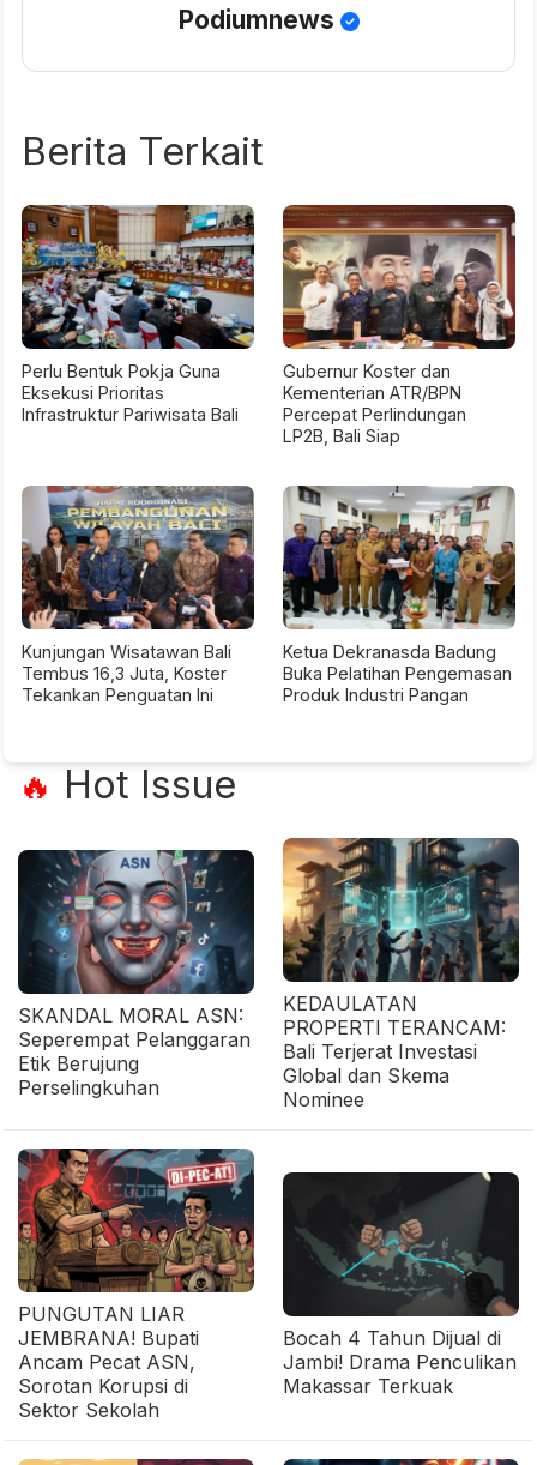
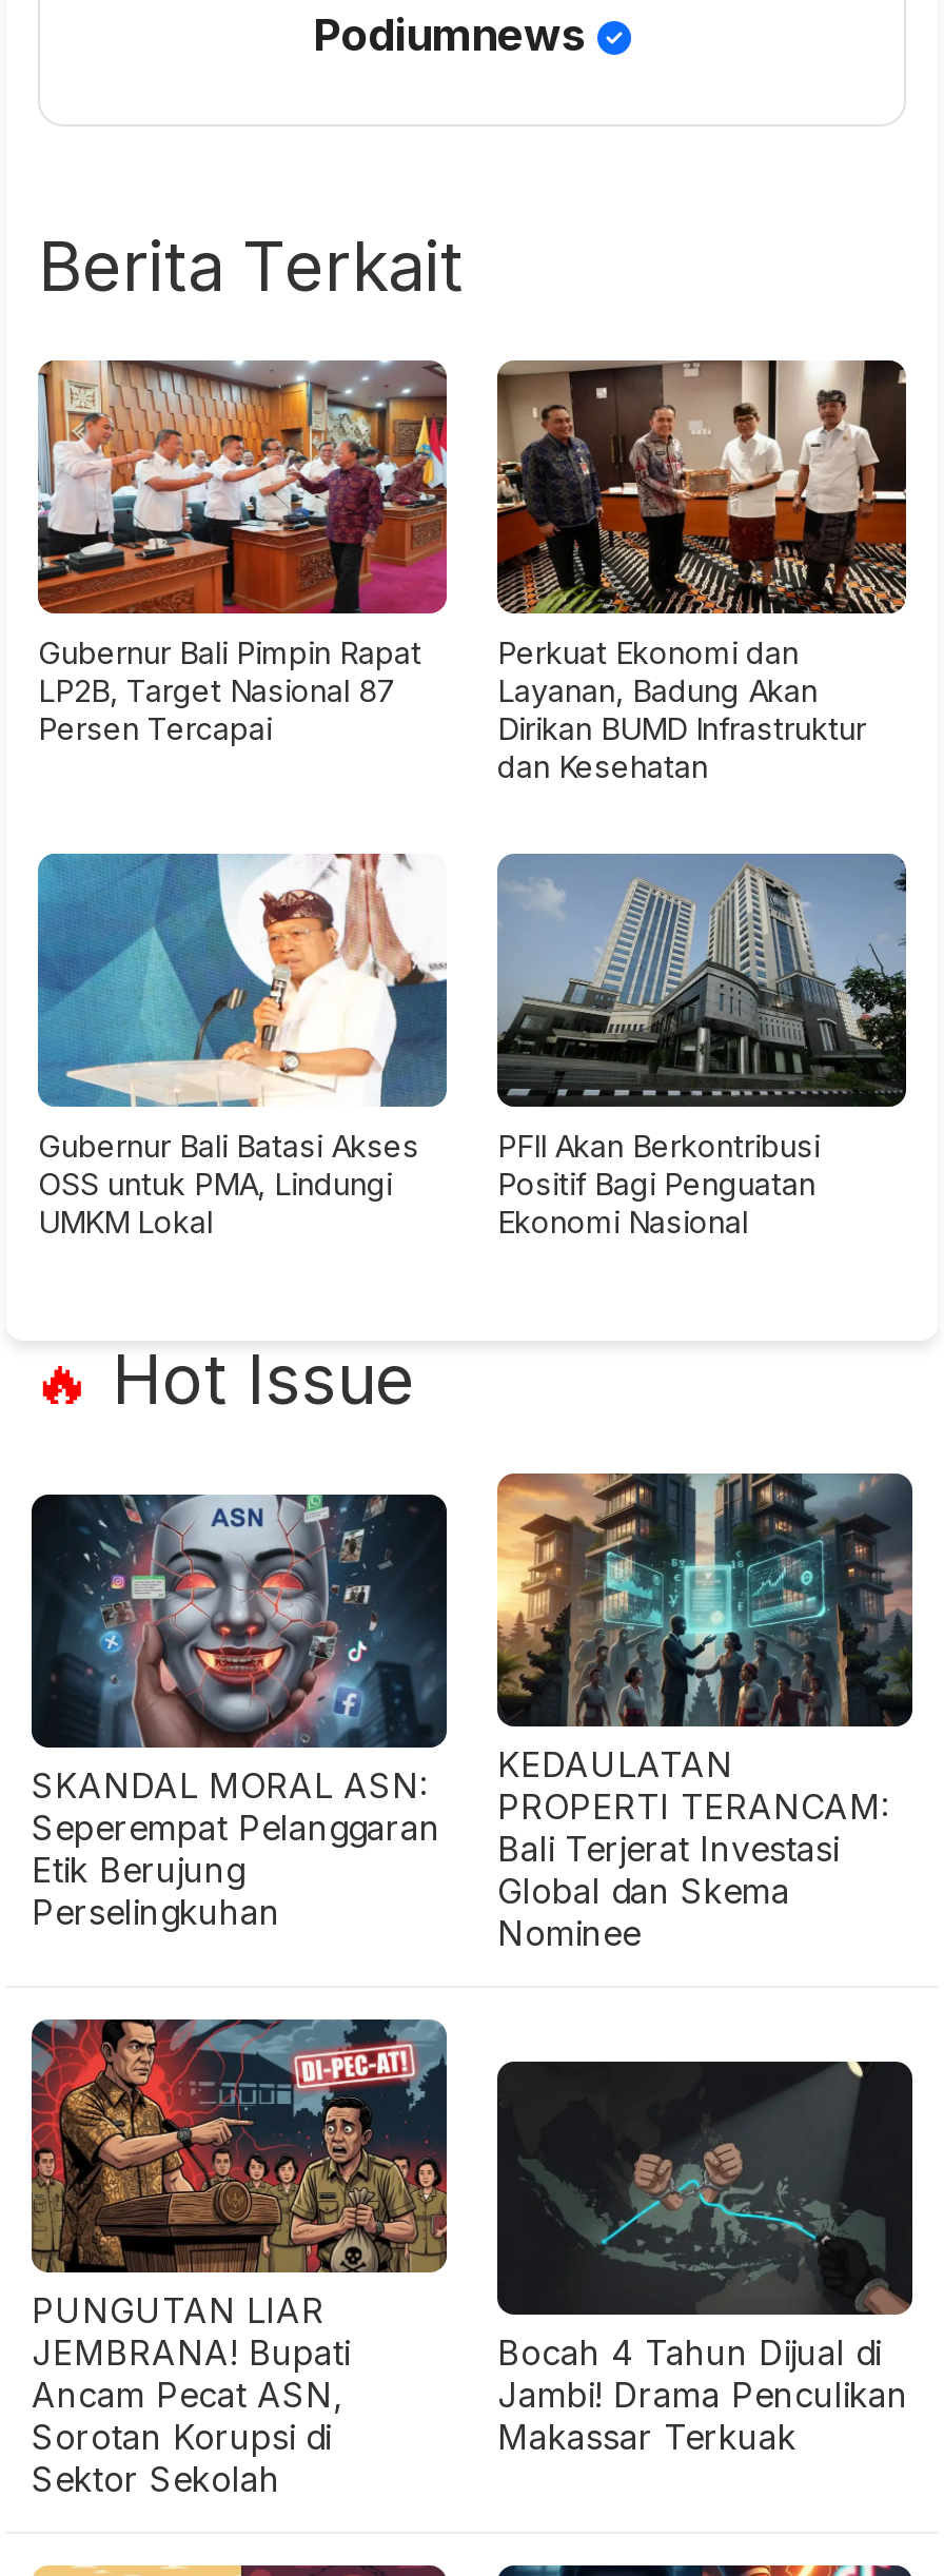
- [image]
- Perlu Bentuk Pokja Guna
- Eksekusi Prioritas
- Infrastruktur Pariwisata Bali
+ [image]
+ Gubernur Bali Pimpin Rapat
+ LP2B, Target Nasional 87
+ Persen Tercapai

- [image]
- Gubernur Koster dan
- Kementerian ATR/BPN
- Percepat Perlindungan
- LP2B, Bali Siap
+ [image]
+ Perkuat Ekonomi dan
+ Layanan, Badung Akan
+ Dirikan BUMD Infrastruktur
+ dan Kesehatan

- [image]
- Kunjungan Wisatawan Bali
- Tembus 16,3 Juta, Koster
- Tekankan Penguatan Ini
+ [image]
+ Gubernur Bali Batasi Akses
+ OSS untuk PMA, Lindungi
+ UMKM Lokal

- [image]
- Ketua Dekranasda Badung
- Buka Pelatihan Pengemasan
- Produk Industri Pangan
+ [image]
+ PFII Akan Berkontribusi
+ Positif Bagi Penguatan
+ Ekonomi Nasional
